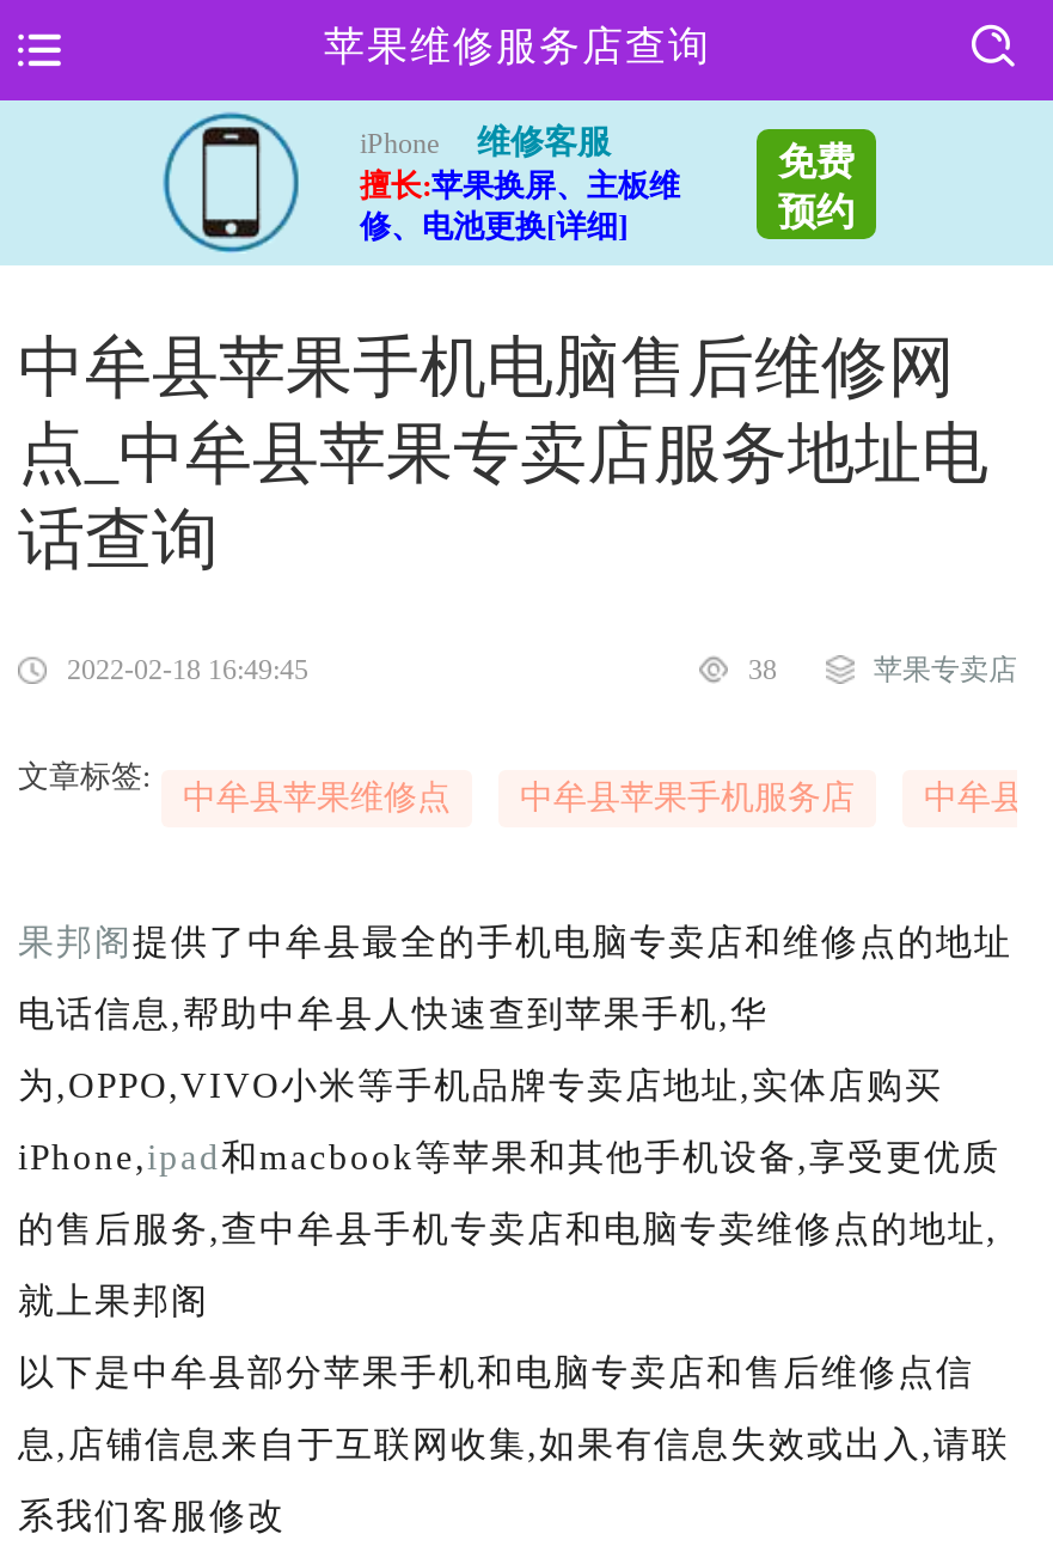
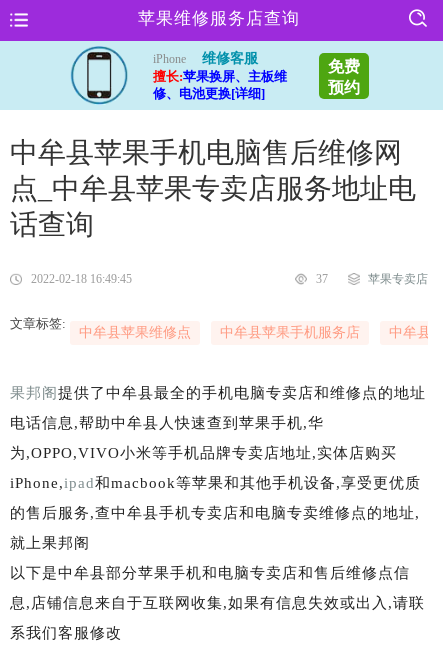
- 38
+ 37
